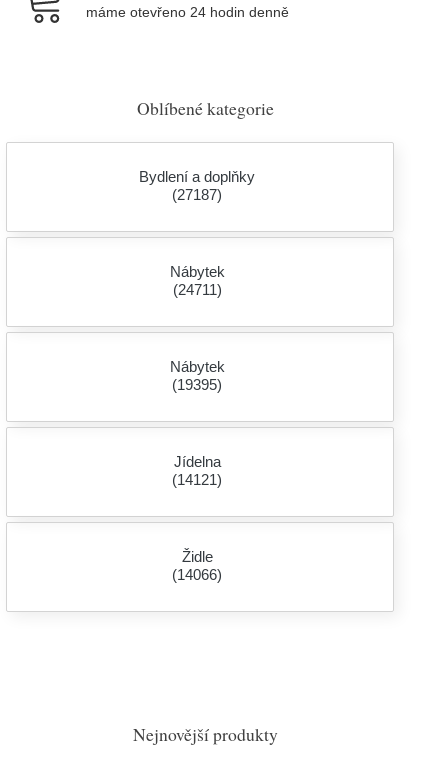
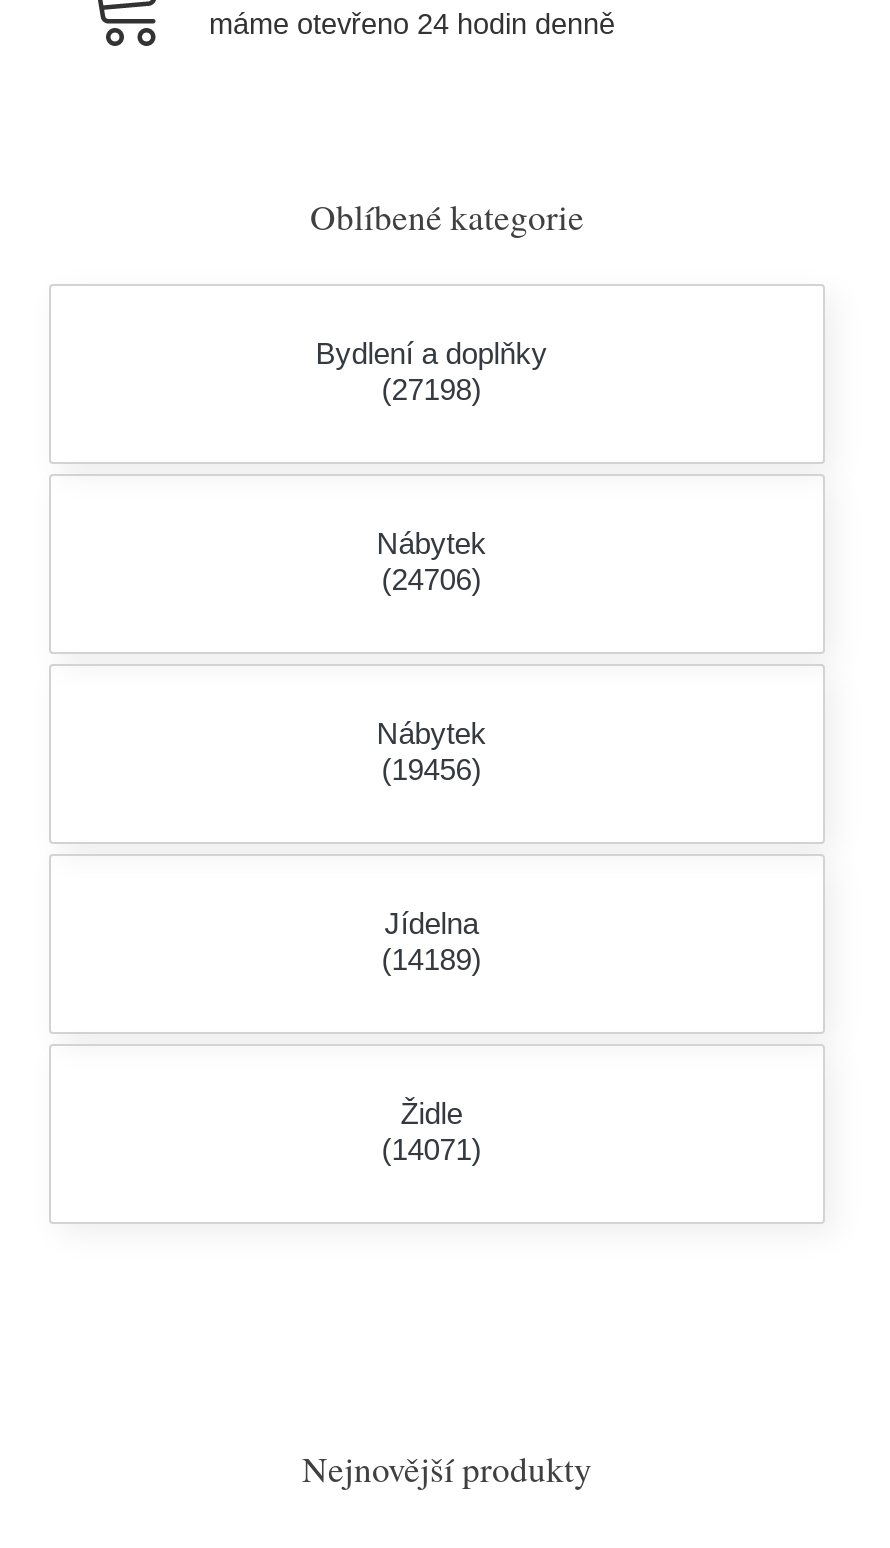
- (27187)
+ (27198)

- (24711)
+ (24706)

- (19395)
+ (19456)

- (14121)
+ (14189)

- (14066)
+ (14071)
